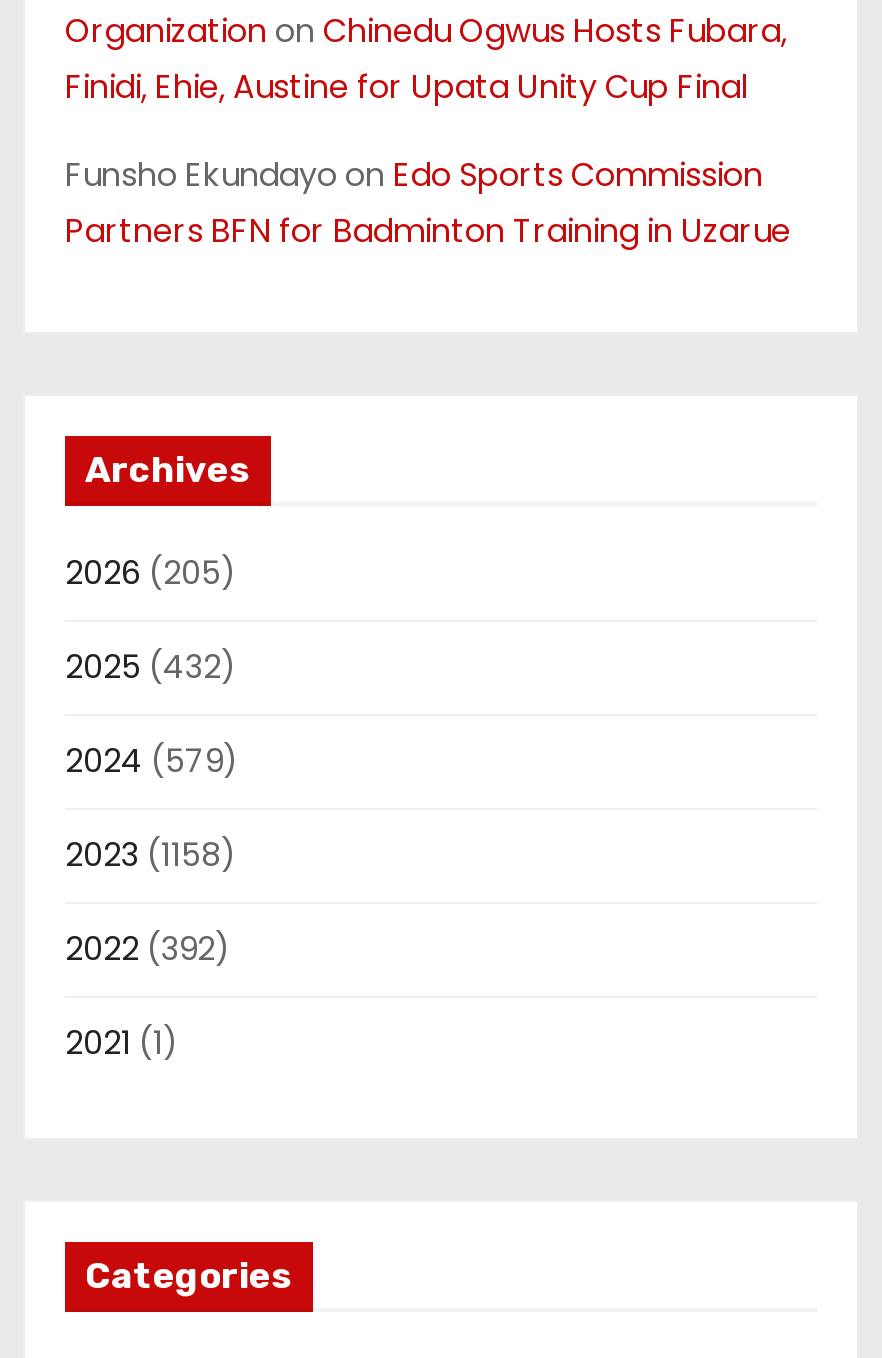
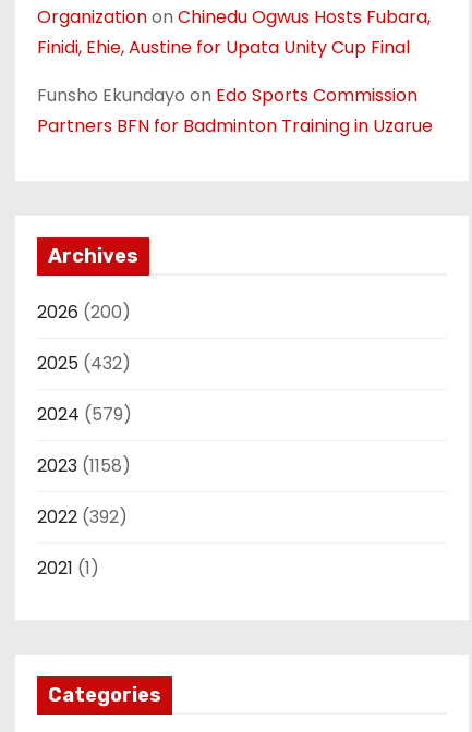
- 2026 (205)
+ 2026 (200)
